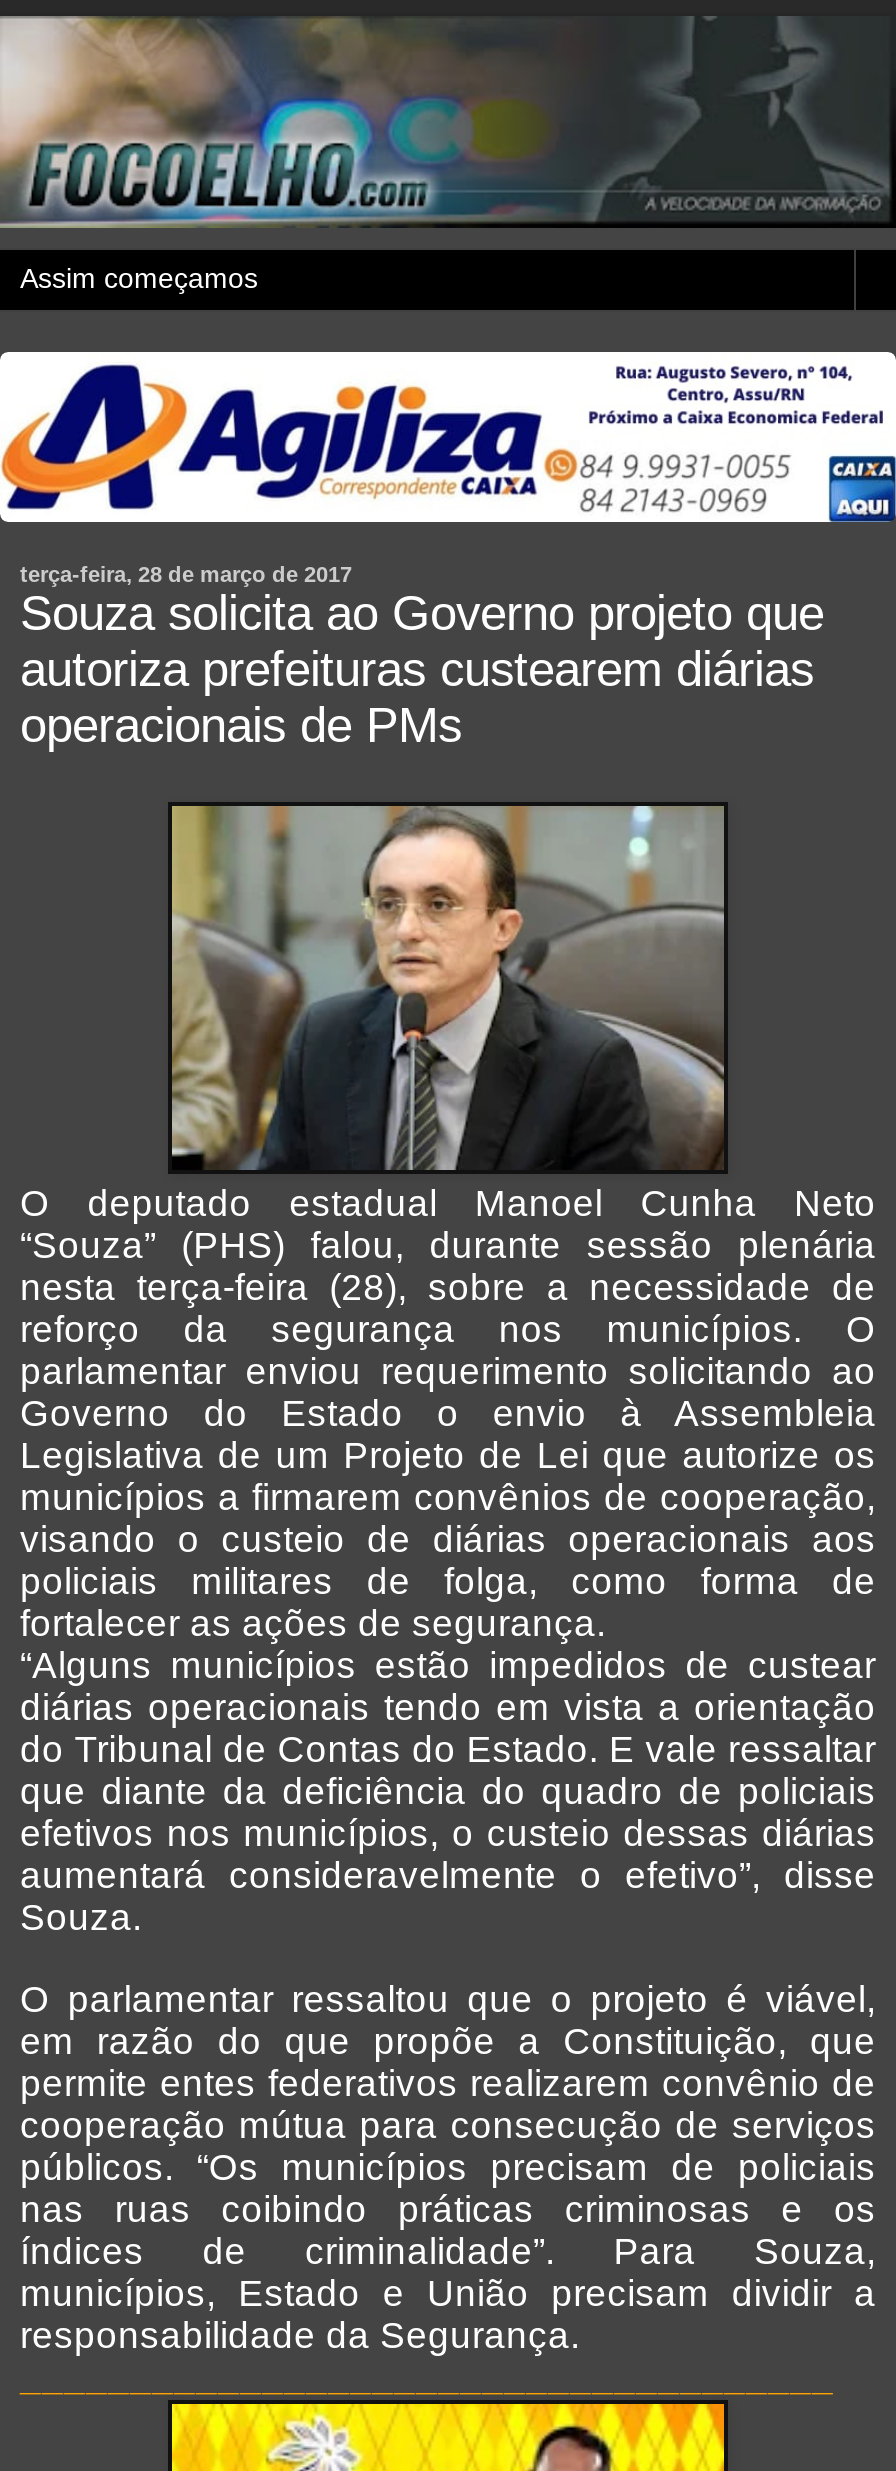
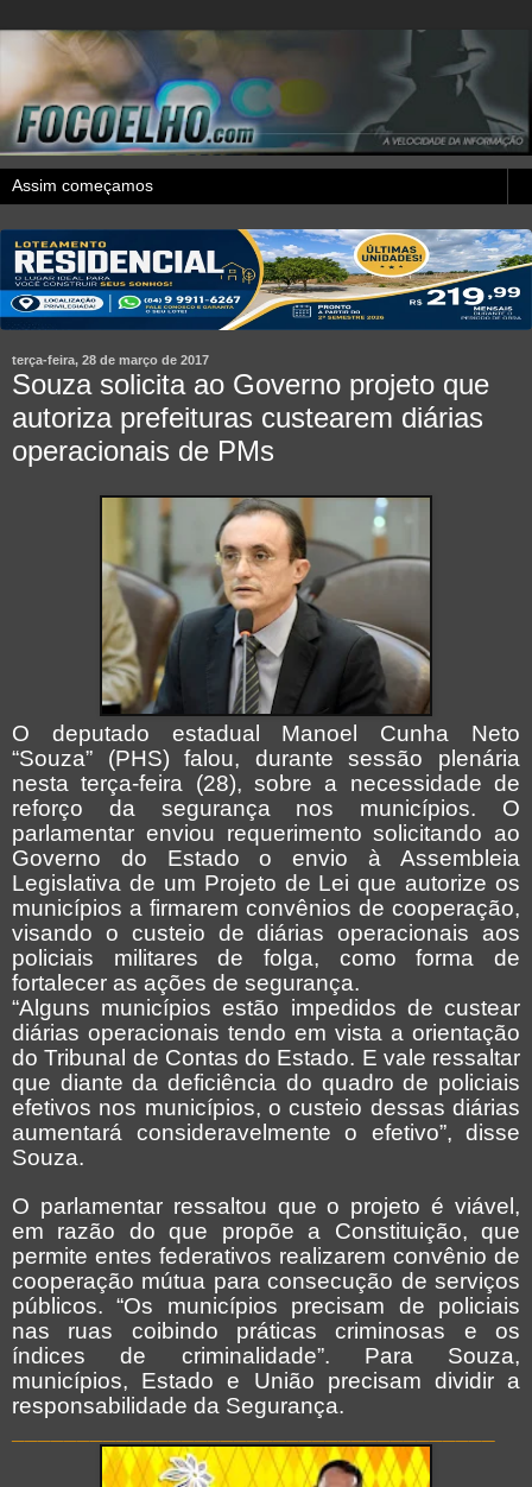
- [image]
+ [image]
